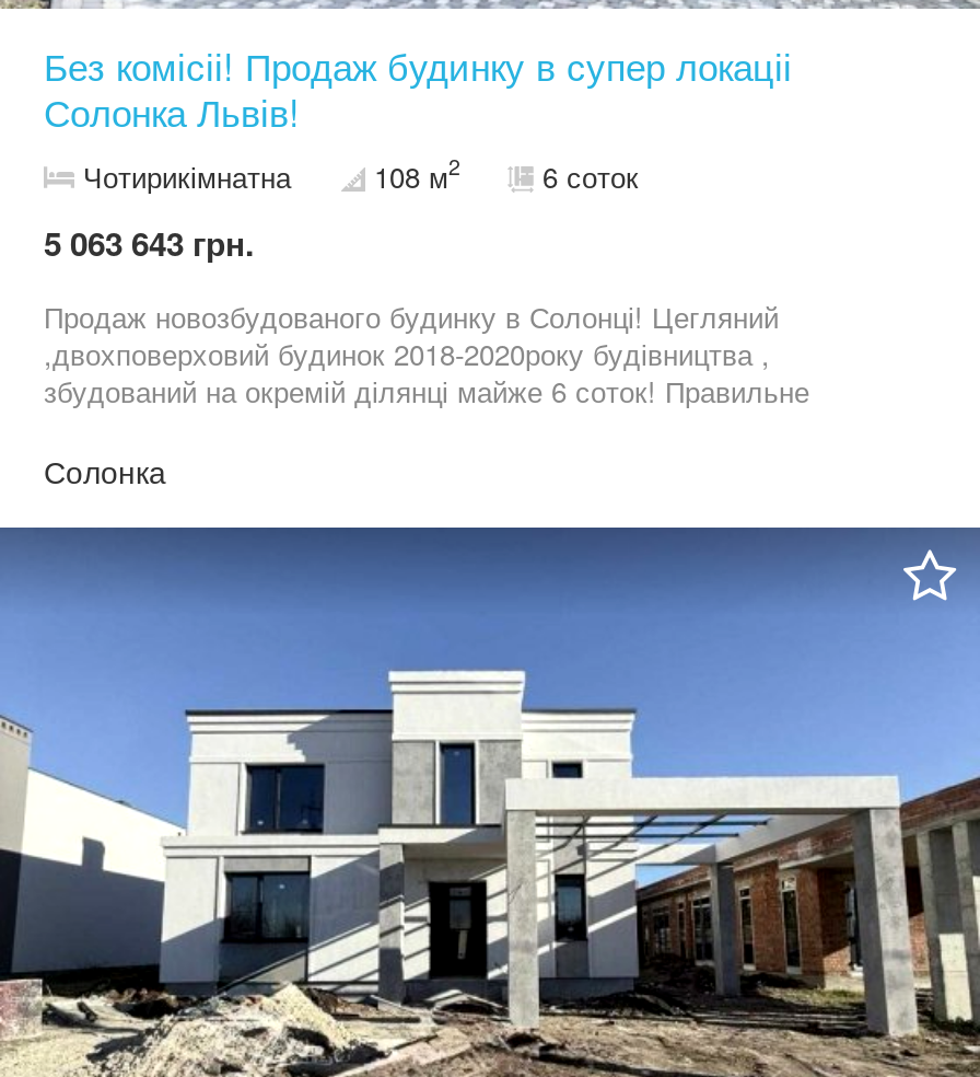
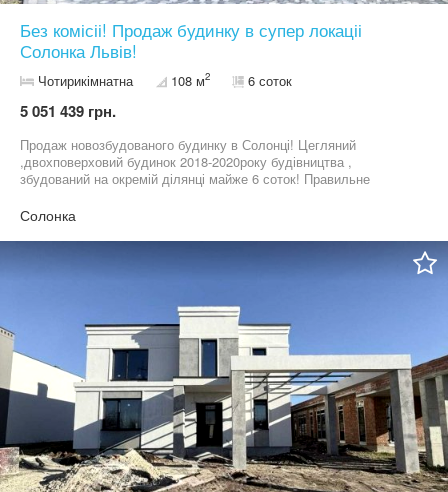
- 5 063 643 грн.
+ 5 051 439 грн.
